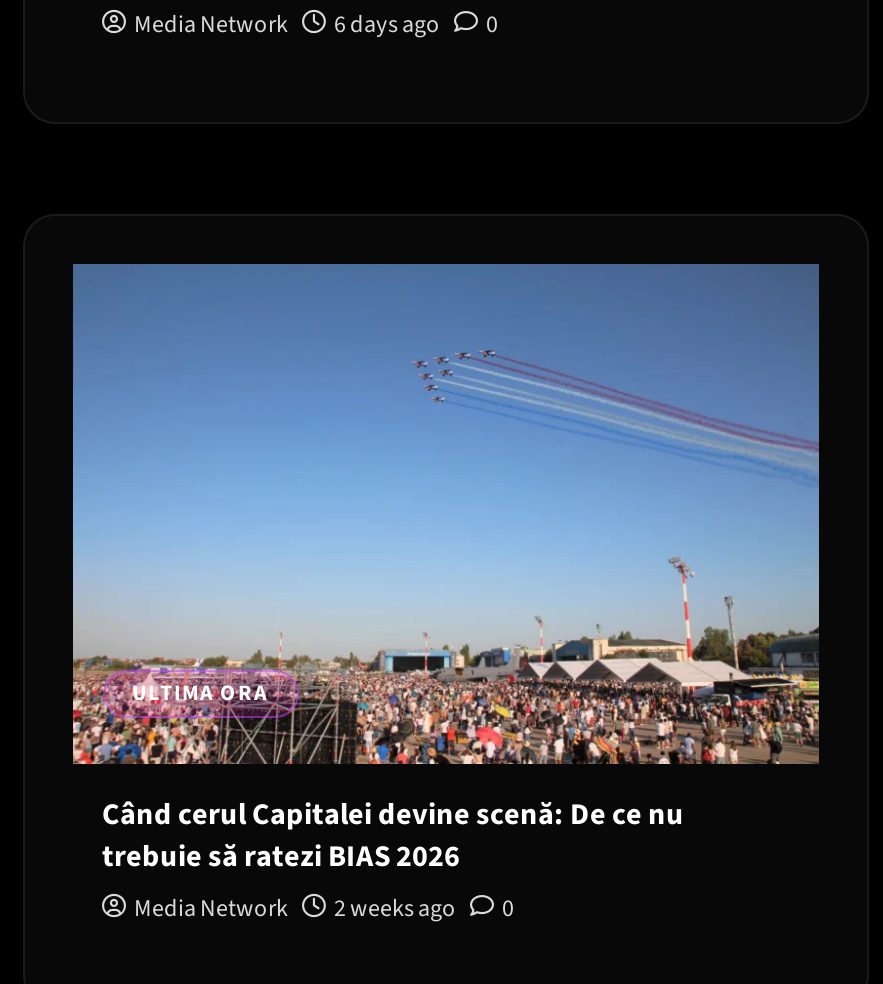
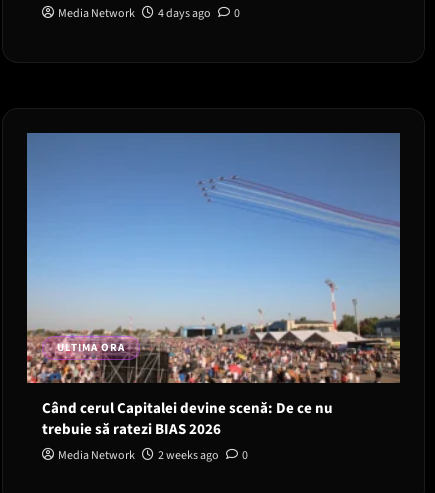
- Media Network 6 days ago 0
+ Media Network 4 days ago 0
